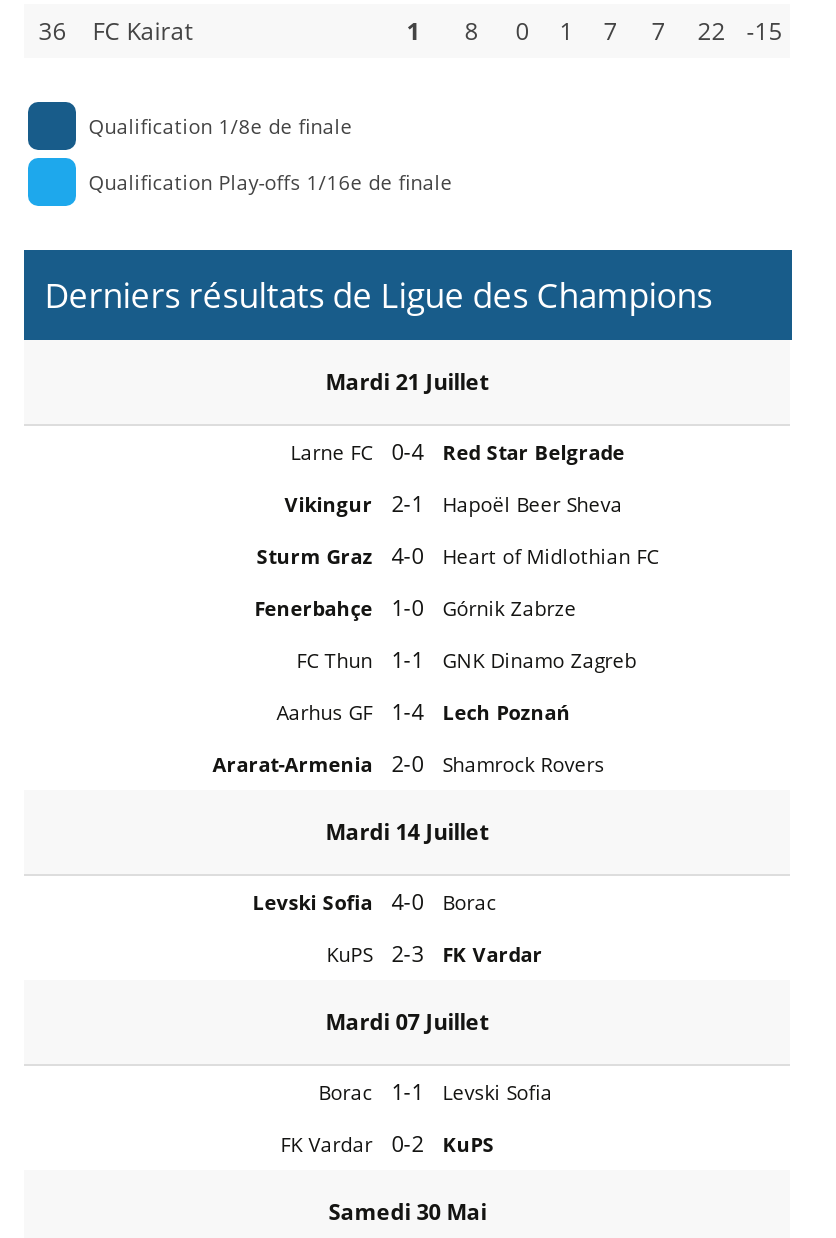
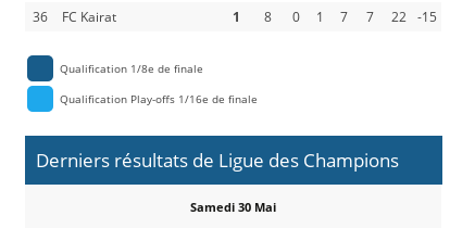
- Mardi 21 Juillet
- Larne FC
- 0-4
- Red Star Belgrade
- Vikingur
- 2-1
- Hapoël Beer Sheva
- Sturm Graz
- 4-0
- Heart of Midlothian FC
- Fenerbahçe
- 1-0
- Górnik Zabrze
- FC Thun
- 1-1
- GNK Dinamo Zagreb
- Aarhus GF
- 1-4
- Lech Poznań
- Ararat-Armenia
- 2-0
- Shamrock Rovers
- Mardi 14 Juillet
- Levski Sofia
- 4-0
- Borac
- KuPS
- 2-3
- FK Vardar
- Mardi 07 Juillet
- Borac
- 1-1
- Levski Sofia
- FK Vardar
- 0-2
- KuPS
